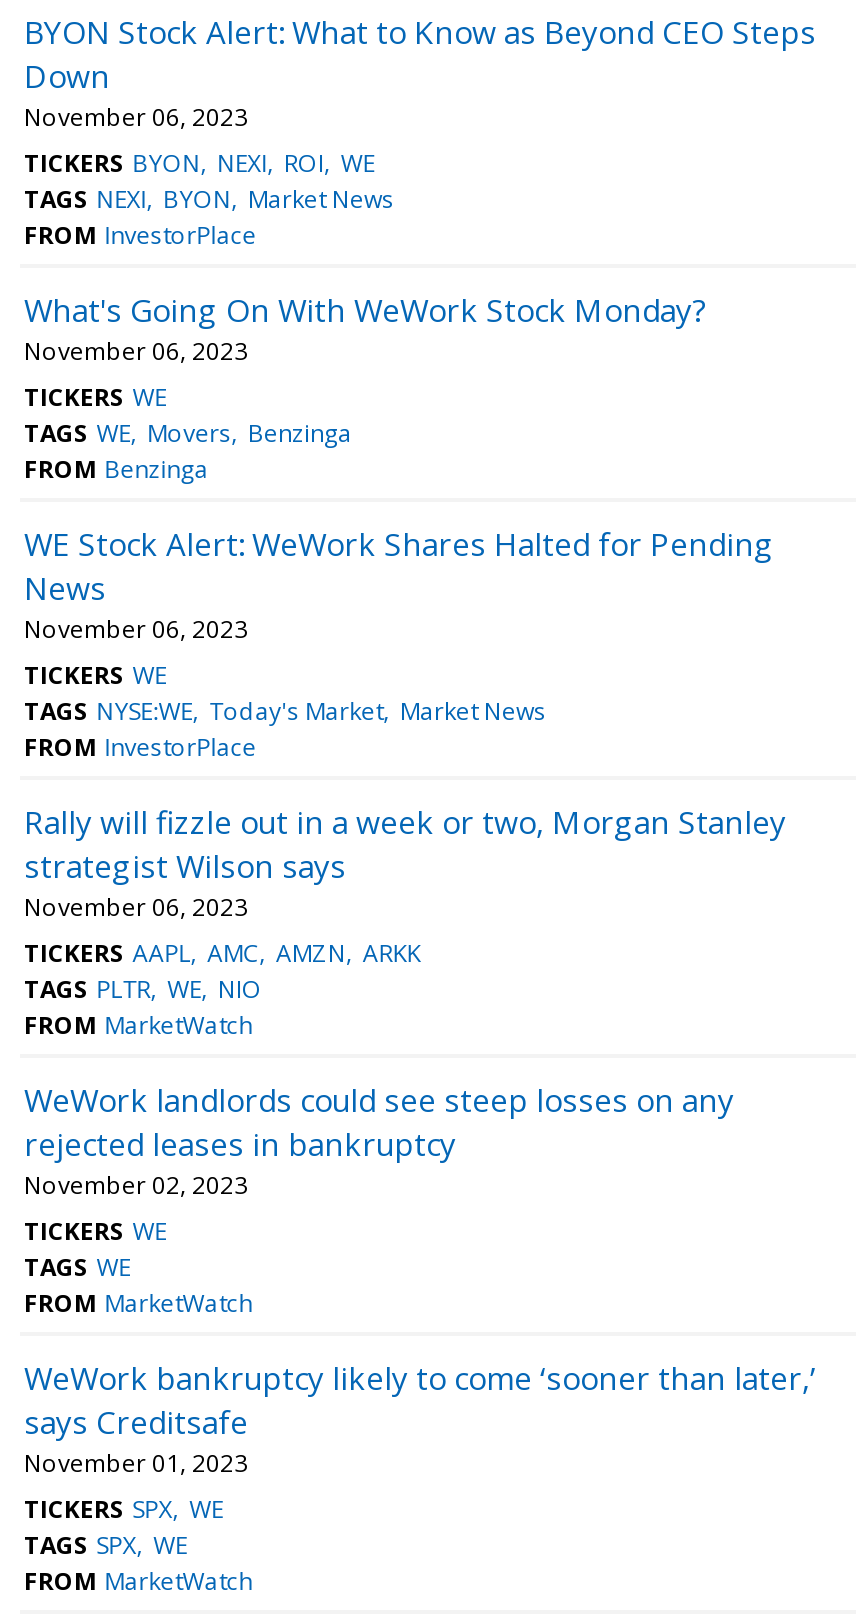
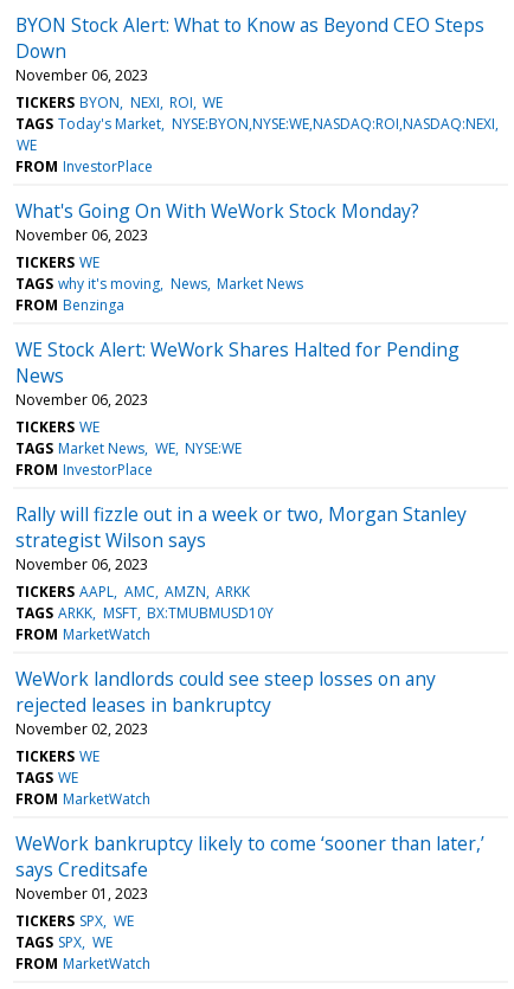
- TAGS NEXI BYON Market News
+ TAGS Today's Market NYSE:BYON,NYSE:WE,NASDAQ:ROI,NASDAQ:NEXI
+ WE

- TAGS WE Movers Benzinga
+ TAGS why it's moving News Market News

- TAGS NYSE:WE Today's Market Market News
+ TAGS Market News WE NYSE:WE

- TAGS PLTR WE NIO
+ TAGS ARKK MSFT BX:TMUBMUSD10Y
